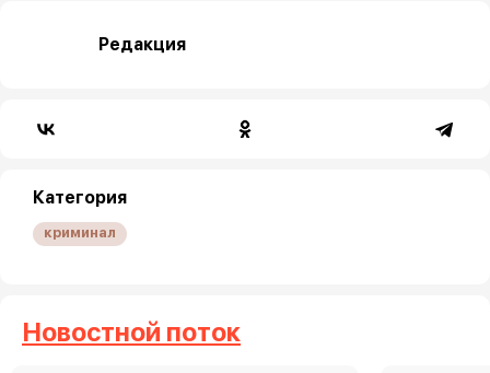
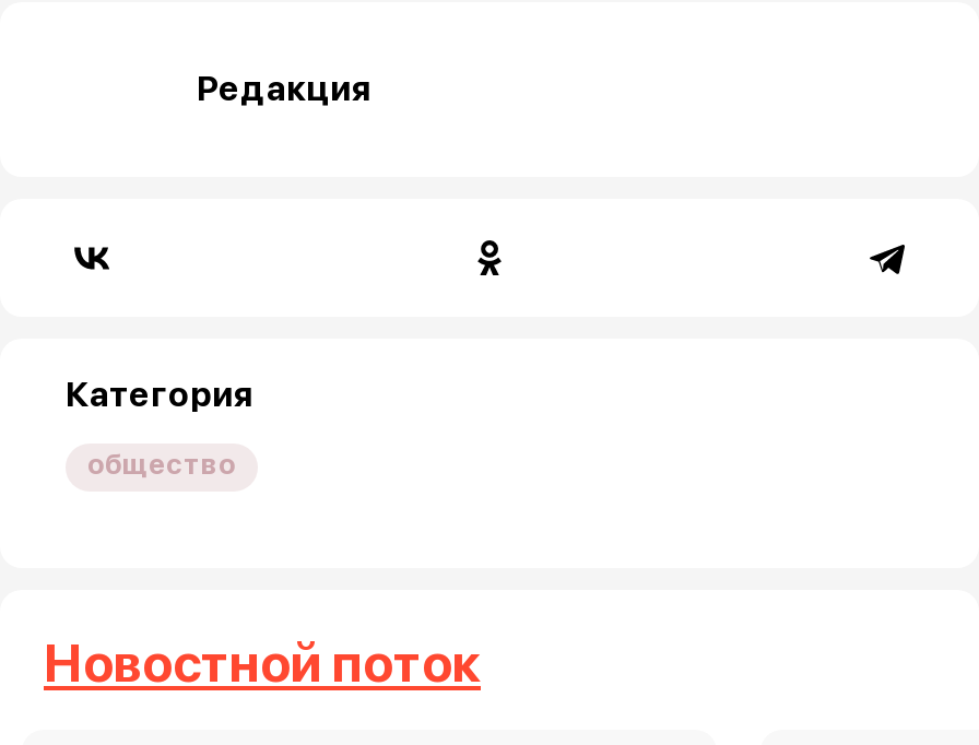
- криминал
+ общество
